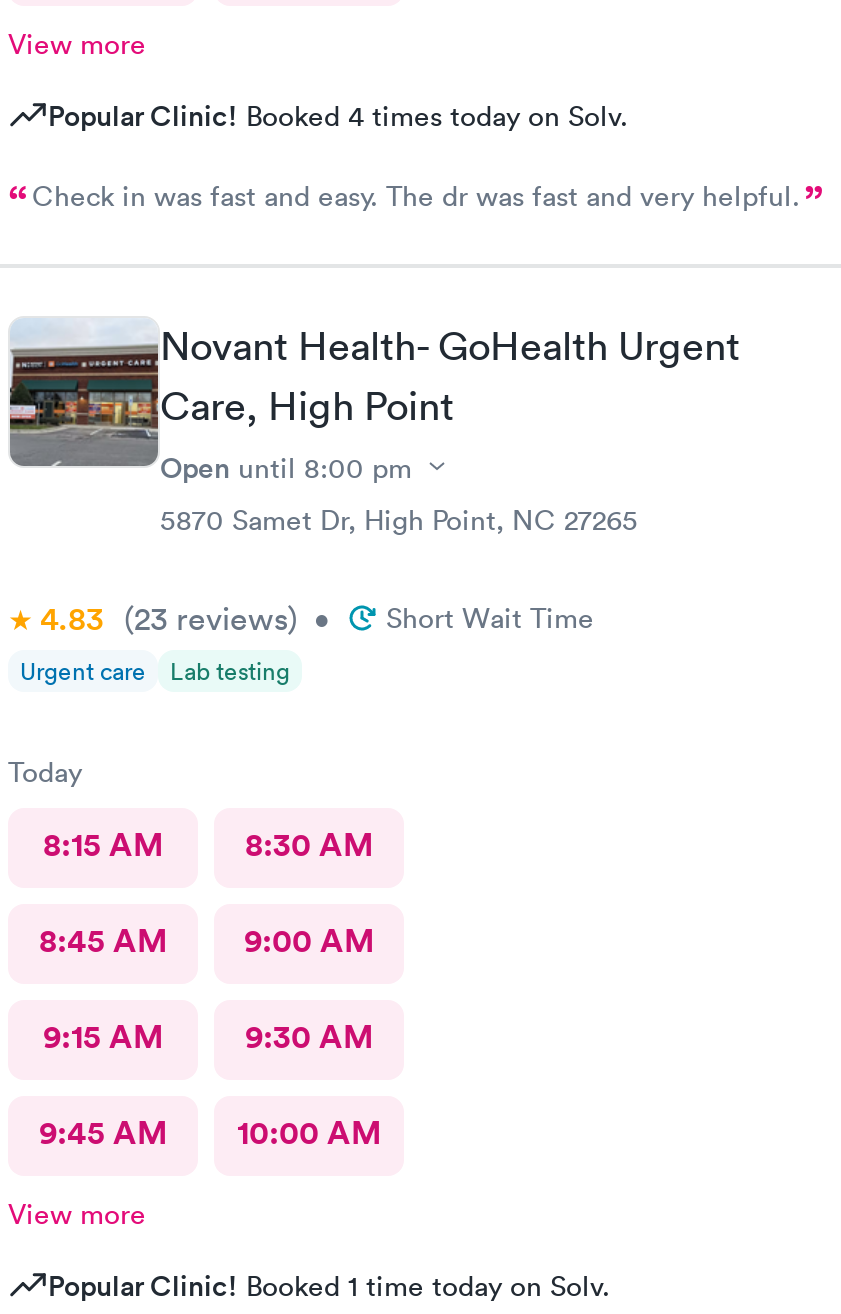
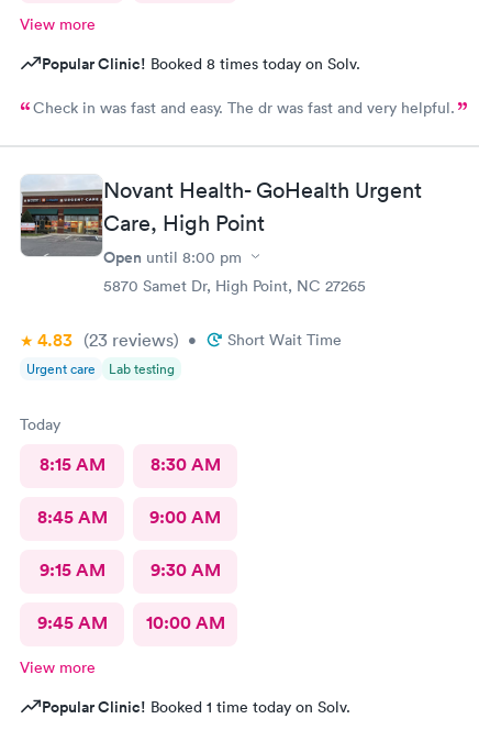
- Popular Clinic! Booked 4 times today on Solv.
+ Popular Clinic! Booked 8 times today on Solv.
